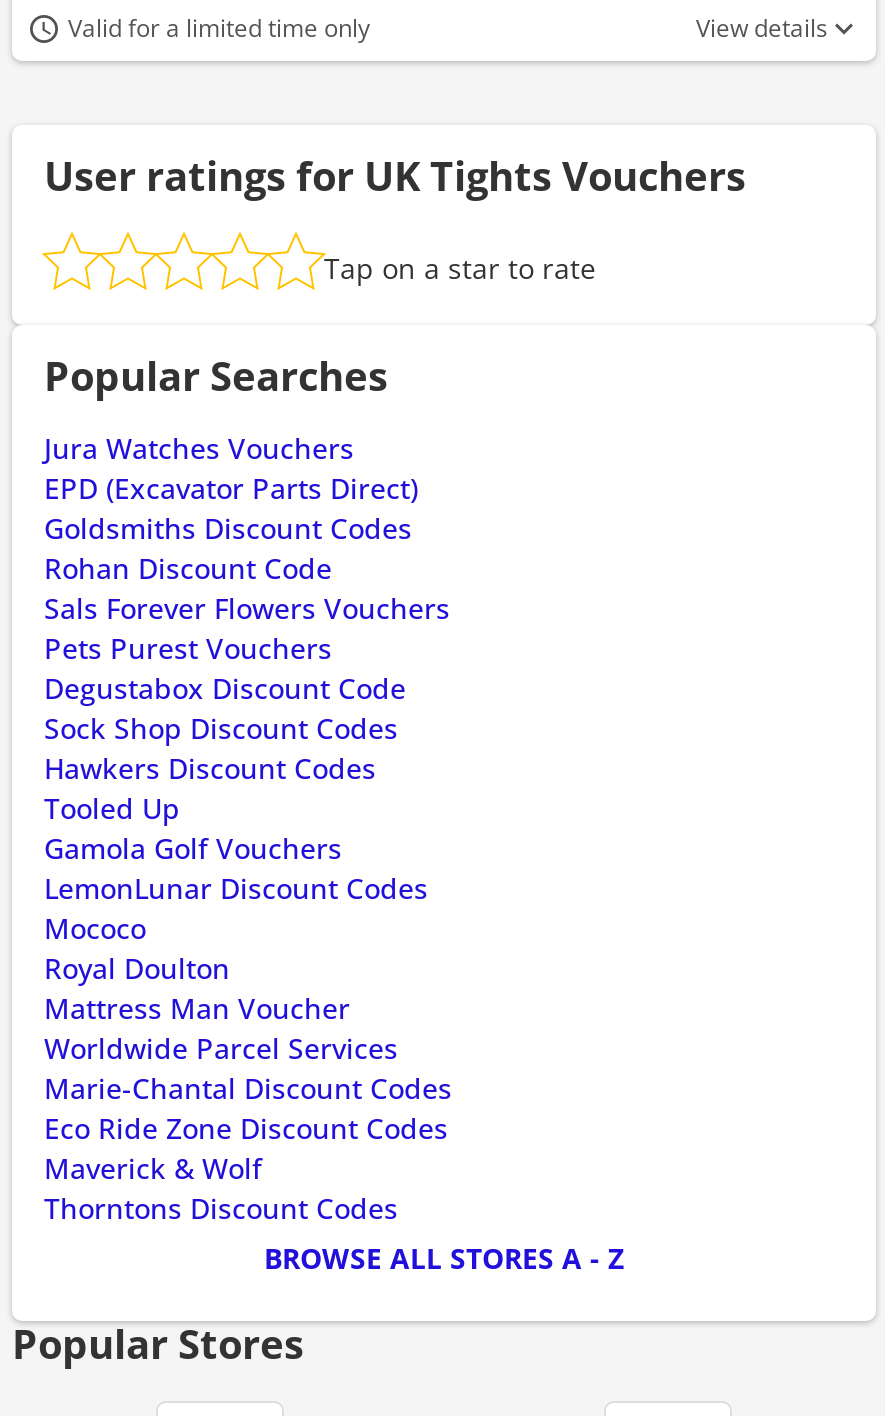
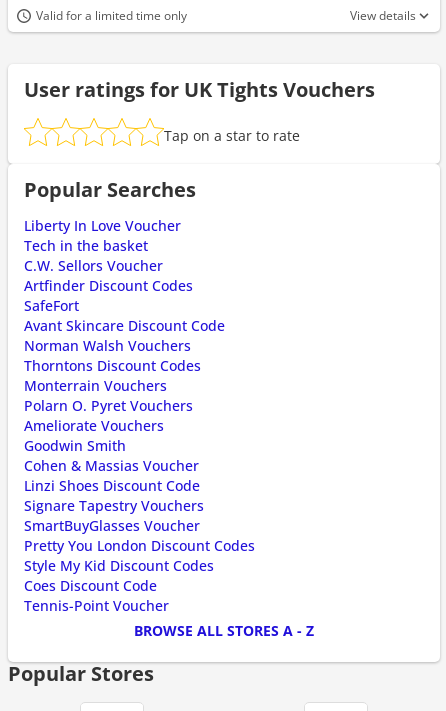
- Jura Watches Vouchers
- EPD (Excavator Parts Direct)
- Goldsmiths Discount Codes
- Rohan Discount Code
- Sals Forever Flowers Vouchers
- Pets Purest Vouchers
- Degustabox Discount Code
- Sock Shop Discount Codes
- Hawkers Discount Codes
- Tooled Up
- Gamola Golf Vouchers
- LemonLunar Discount Codes
- Mococo
- Royal Doulton
- Mattress Man Voucher
- Worldwide Parcel Services
- Marie-Chantal Discount Codes
- Eco Ride Zone Discount Codes
- Maverick & Wolf
+ Liberty In Love Voucher
+ Tech in the basket
+ C.W. Sellors Voucher
+ Artfinder Discount Codes
+ SafeFort
+ Avant Skincare Discount Code
+ Norman Walsh Vouchers

moved up: Thorntons Discount Codes

+ Monterrain Vouchers
+ Polarn O. Pyret Vouchers
+ Ameliorate Vouchers
+ Goodwin Smith
+ Cohen & Massias Voucher
+ Linzi Shoes Discount Code
+ Signare Tapestry Vouchers
+ SmartBuyGlasses Voucher
+ Pretty You London Discount Codes
+ Style My Kid Discount Codes
+ Coes Discount Code
+ Tennis-Point Voucher
